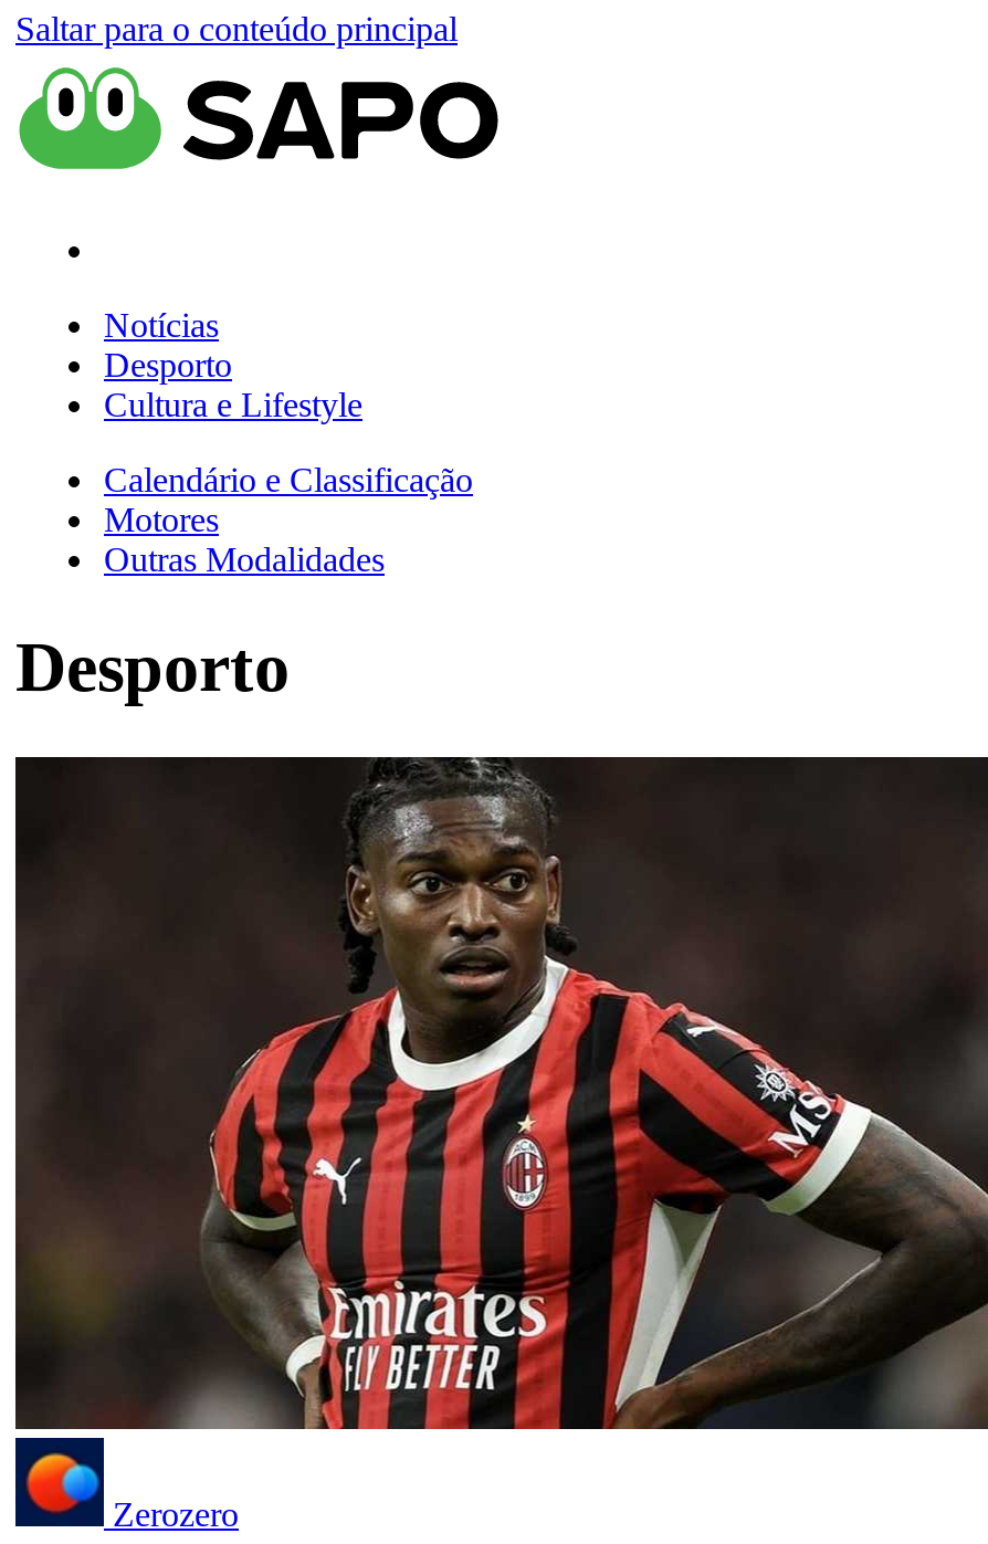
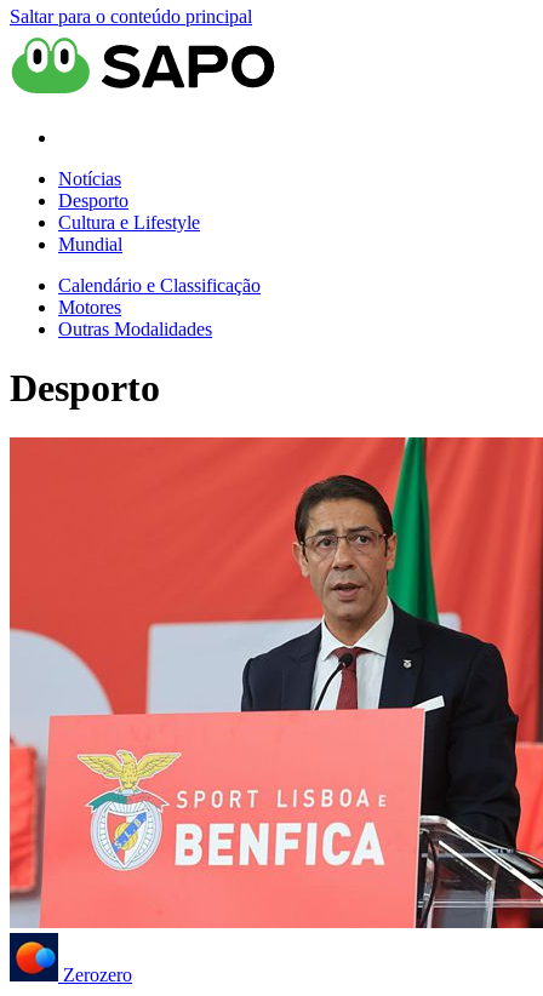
+ Mundial

- [image]
+ [image]
